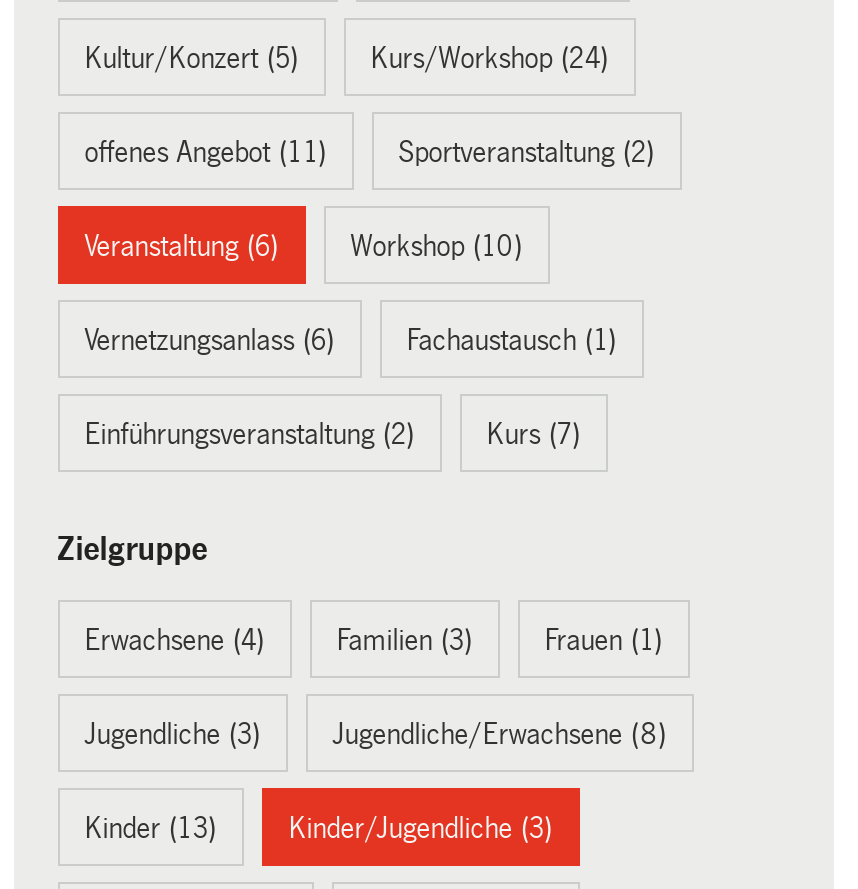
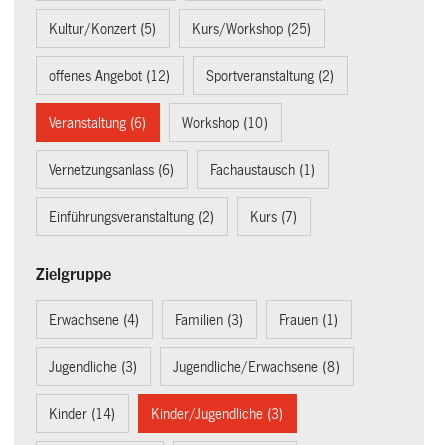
- Kurs/Workshop (24)
+ Kurs/Workshop (25)

- offenes Angebot (11)
+ offenes Angebot (12)

- Kinder (13)
+ Kinder (14)
